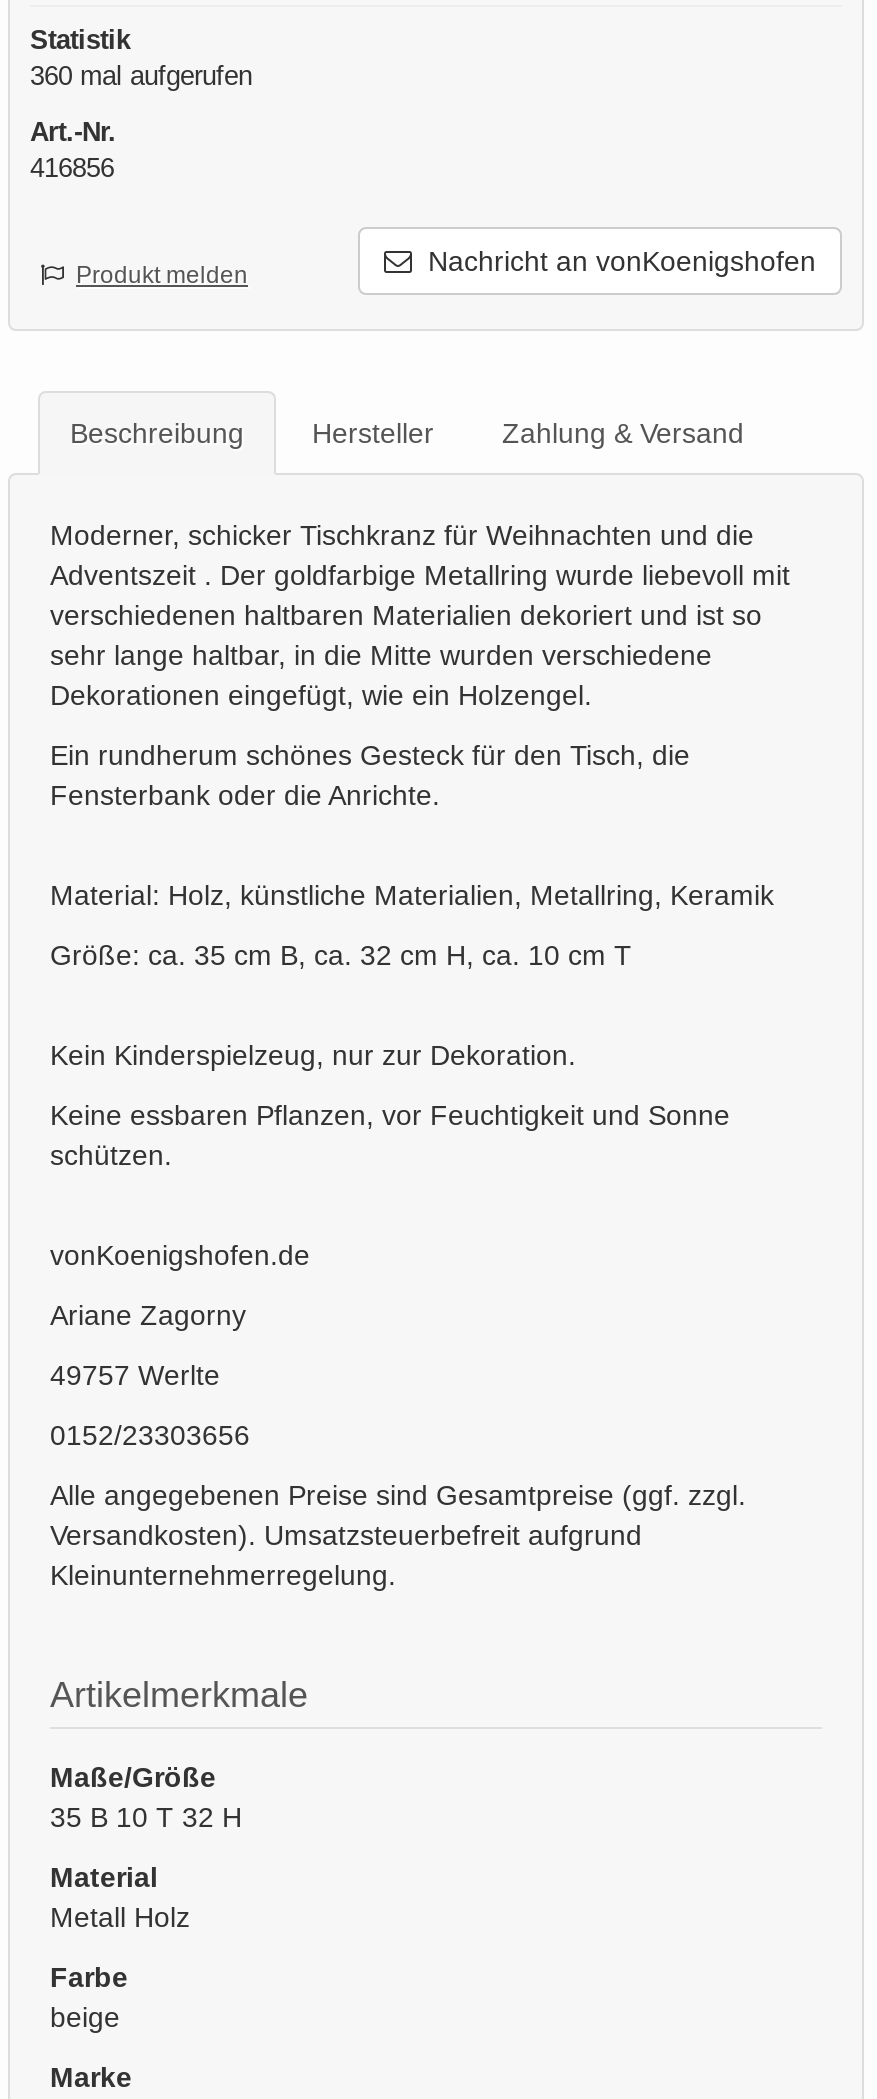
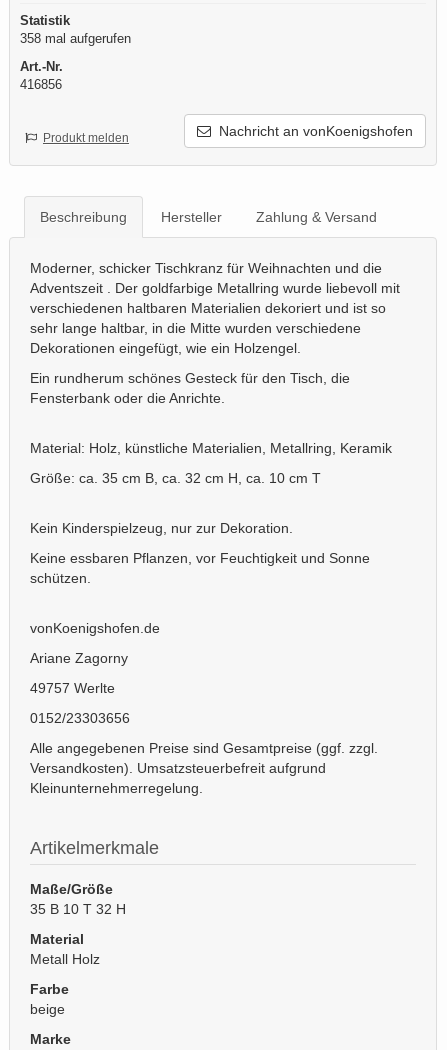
- 360 mal aufgerufen
+ 358 mal aufgerufen
